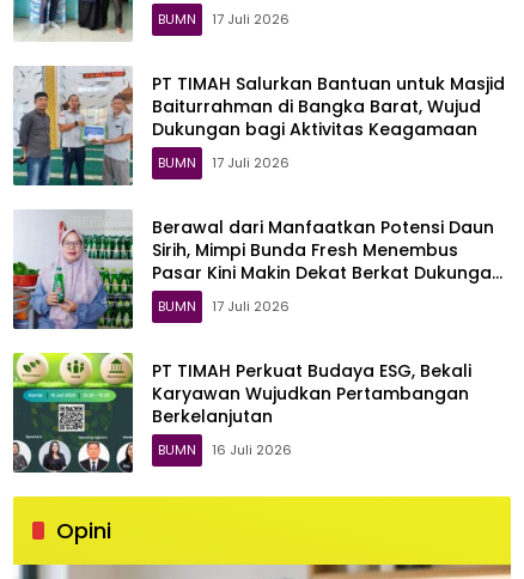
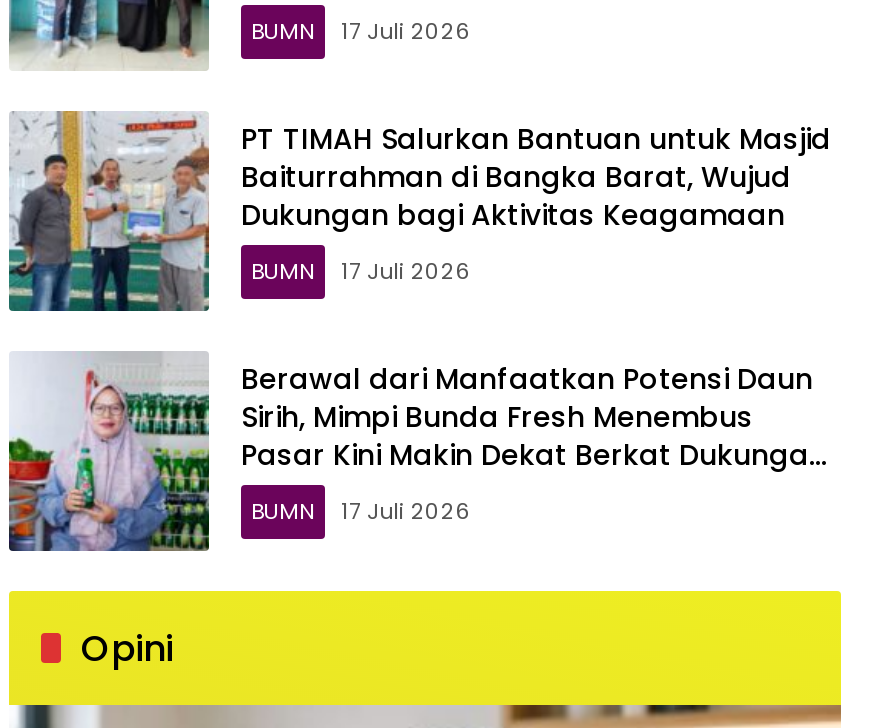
- [image]
- PT TIMAH Perkuat Budaya ESG, Bekali
- Karyawan Wujudkan Pertambangan
- Berkelanjutan
- BUMN
- 16 Juli 2026
